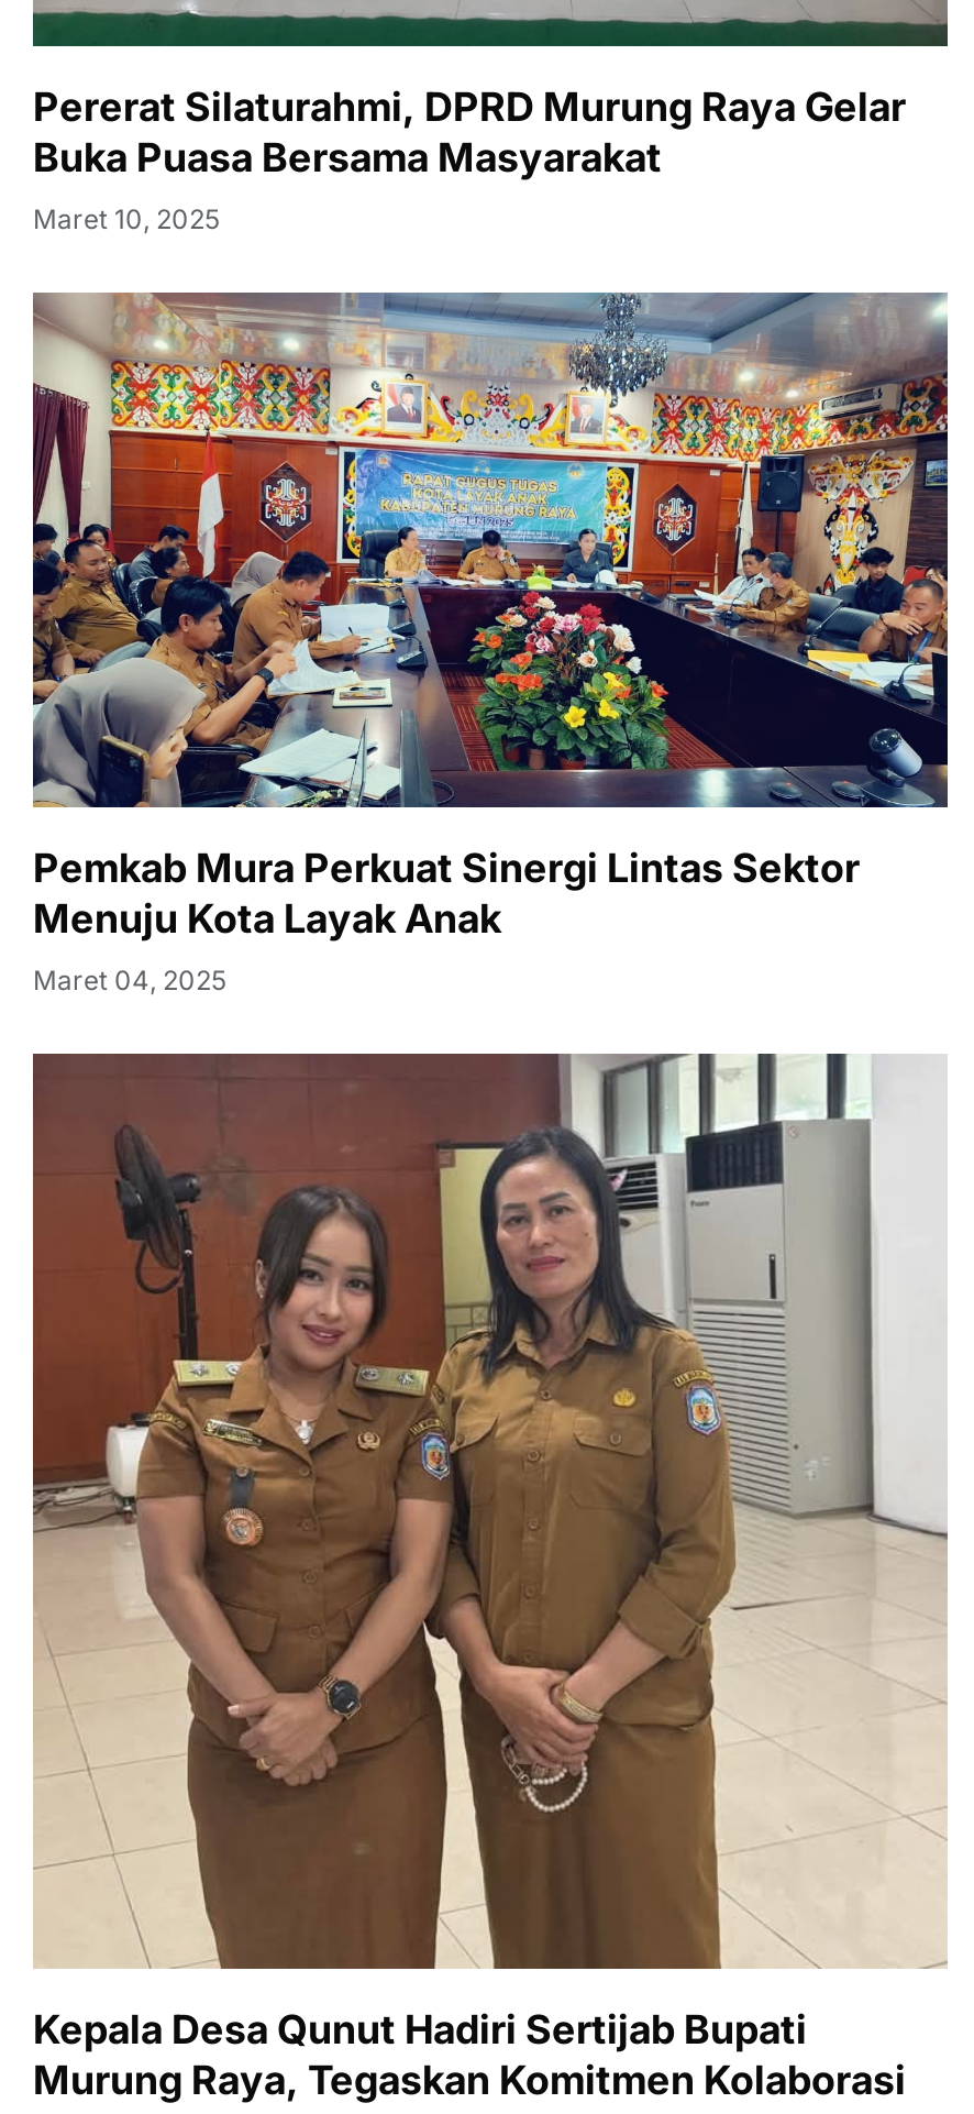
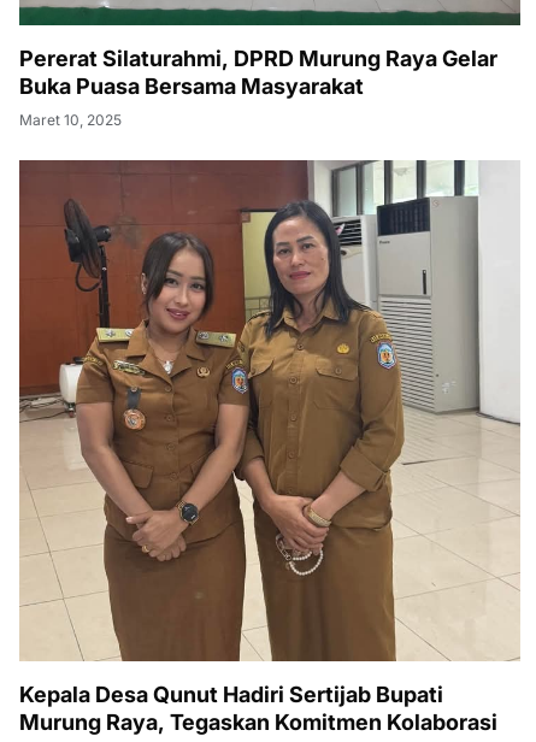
- [image]
- Pemkab Mura Perkuat Sinergi Lintas Sektor
- Menuju Kota Layak Anak
- Maret 04, 2025
